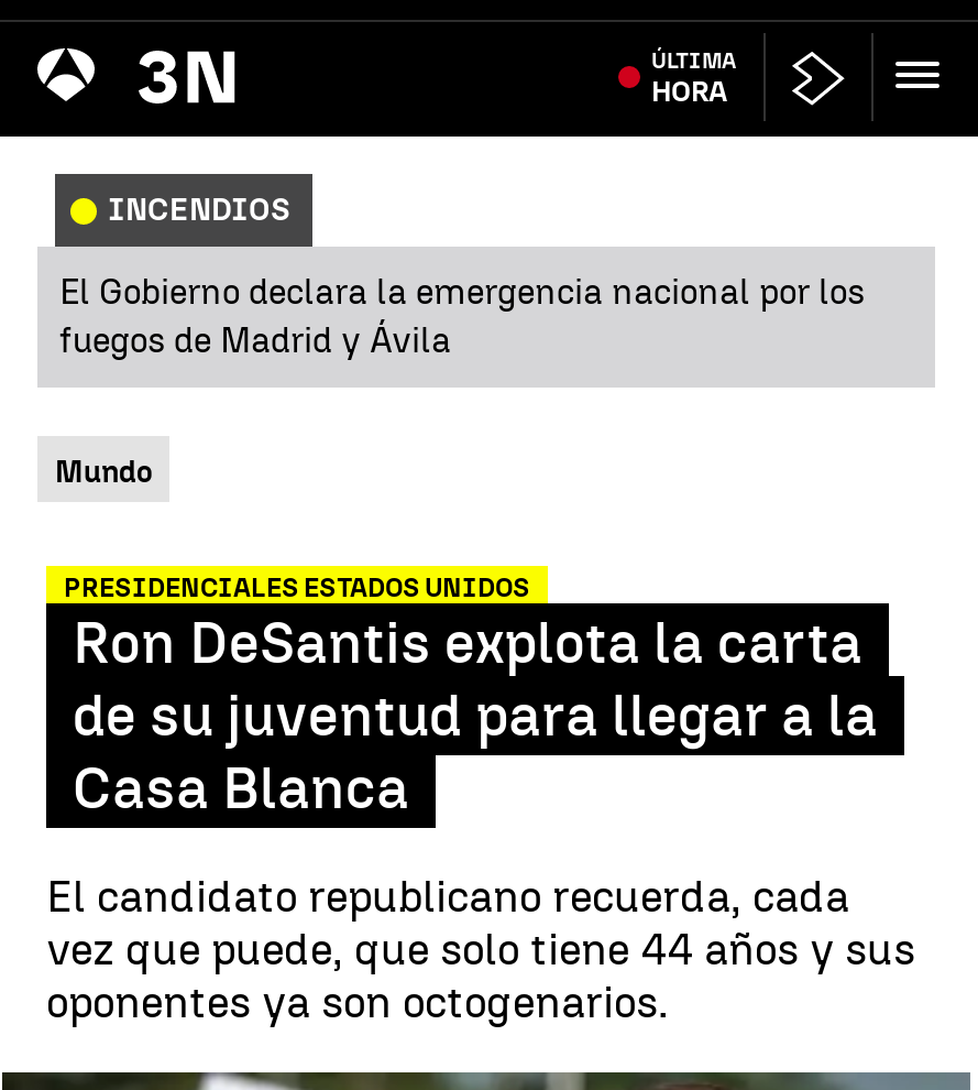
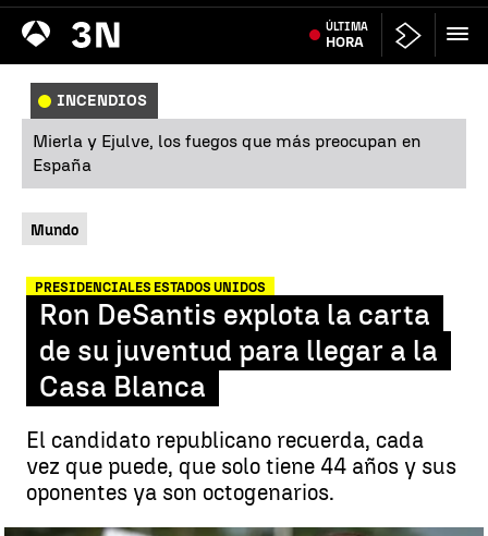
- El Gobierno declara la emergencia nacional por los
- fuegos de Madrid y Ávila
+ Mierla y Ejulve, los fuegos que más preocupan en
+ España
